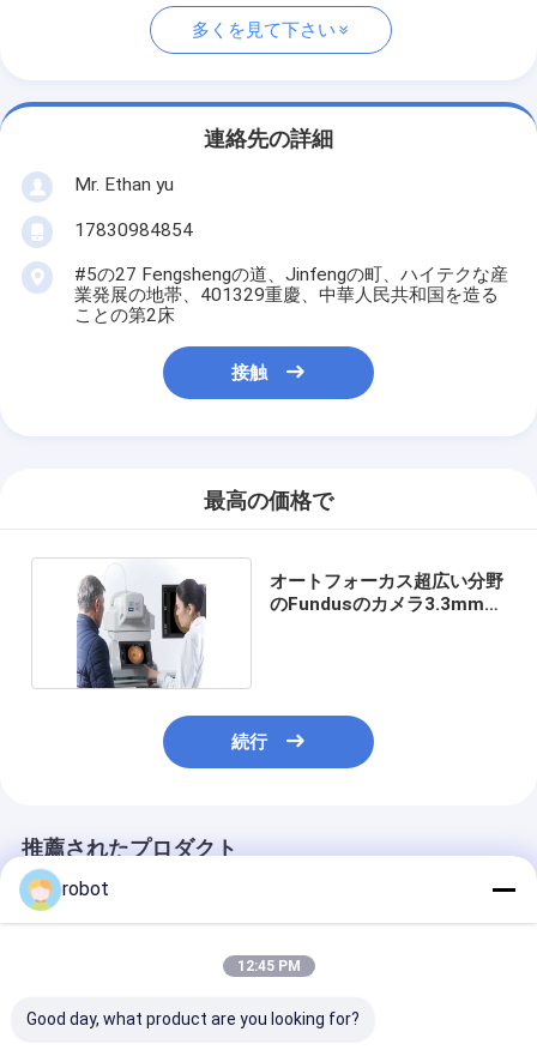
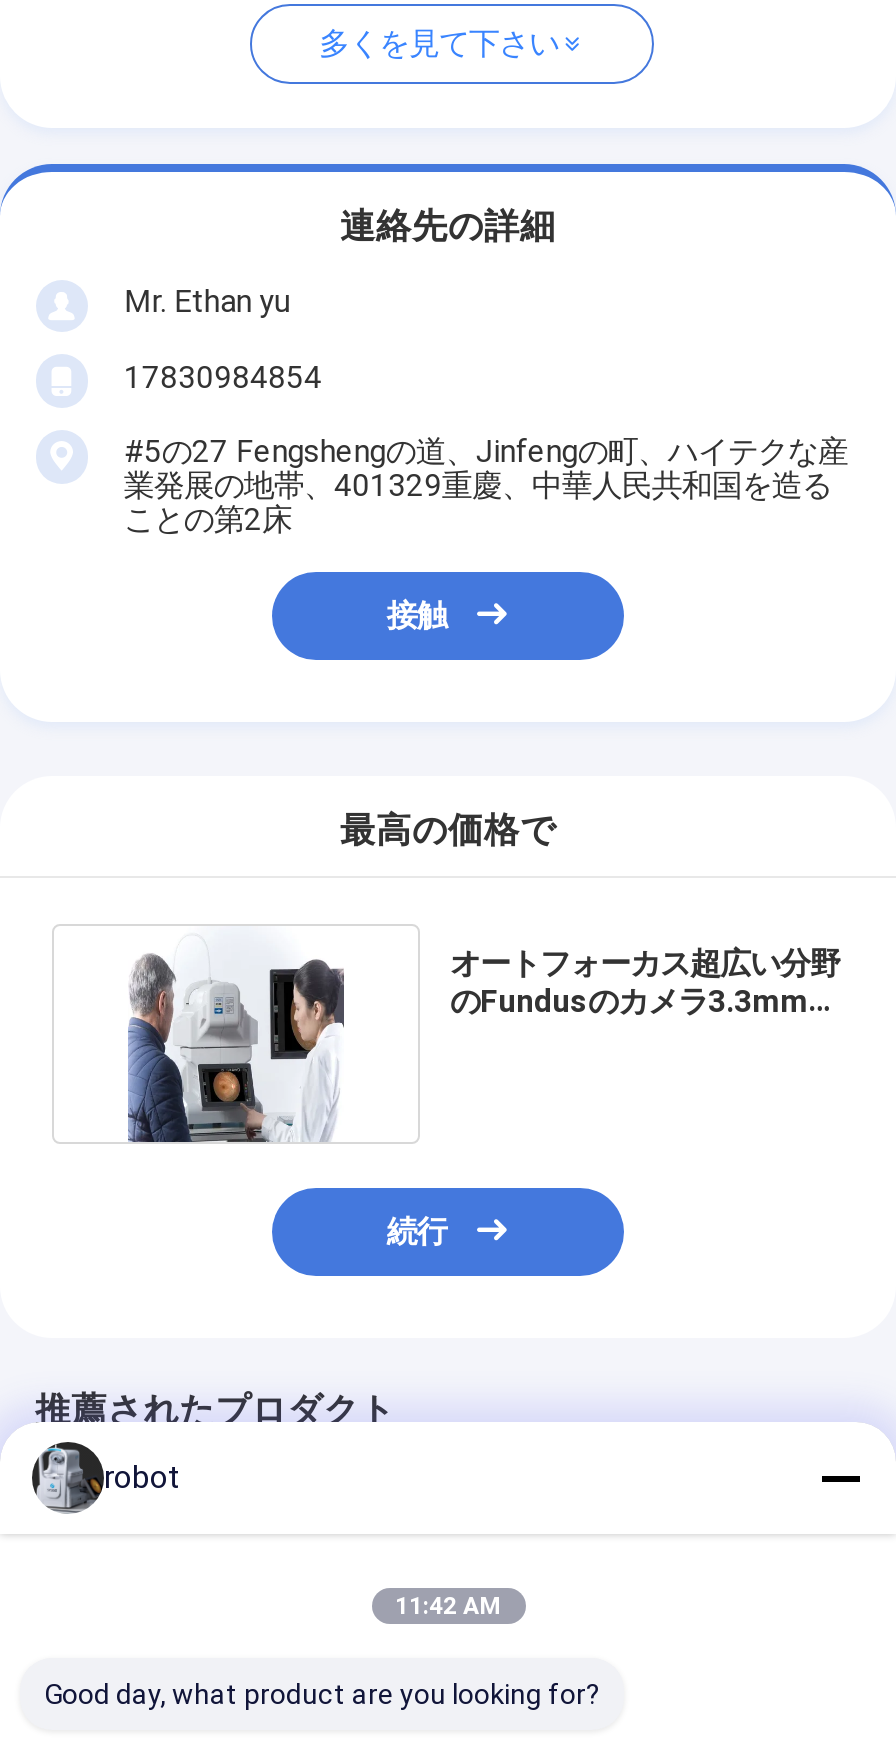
- [image]
+ [image]

- 12:45 PM
+ 11:42 AM
